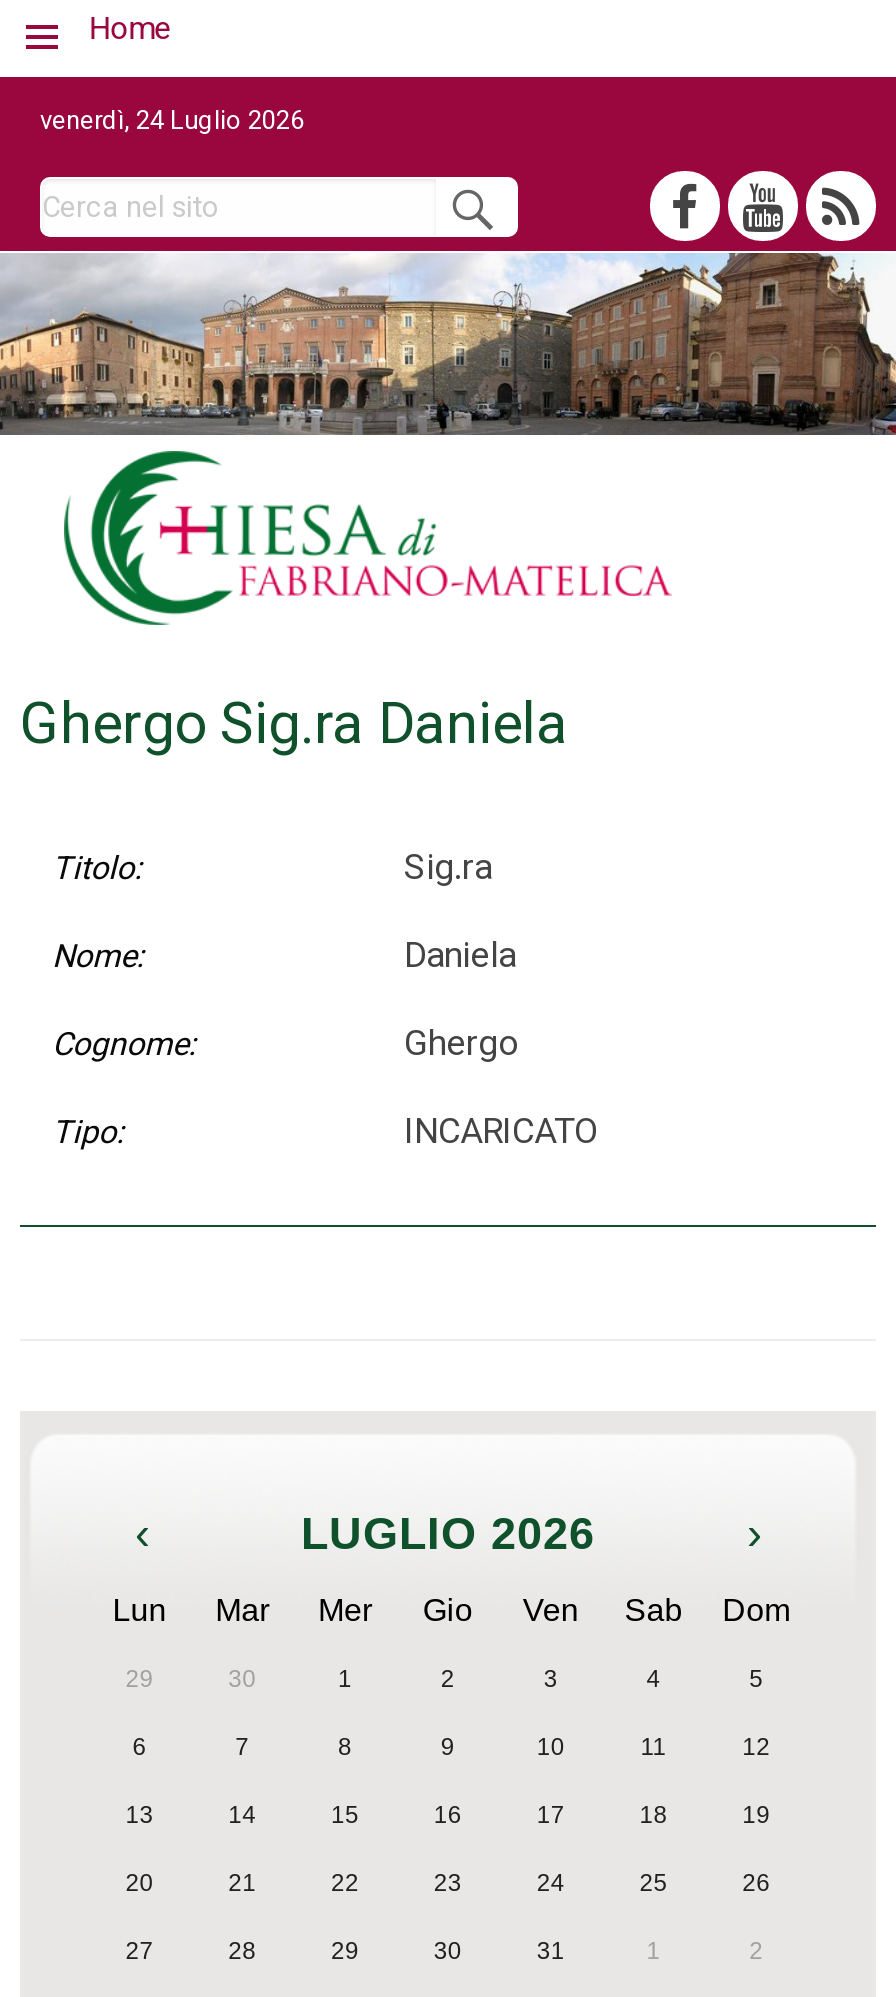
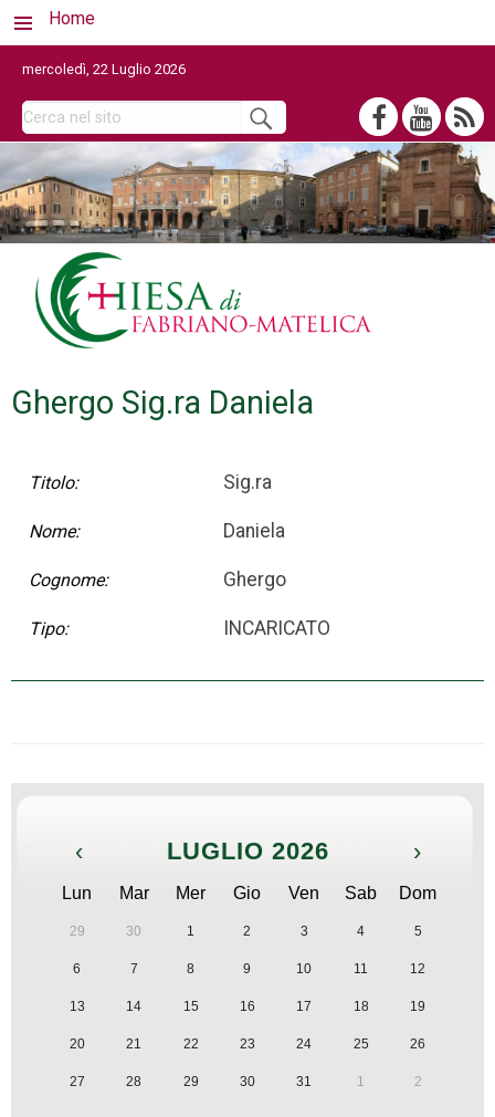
- venerdì, 24 Luglio 2026
+ mercoledì, 22 Luglio 2026
